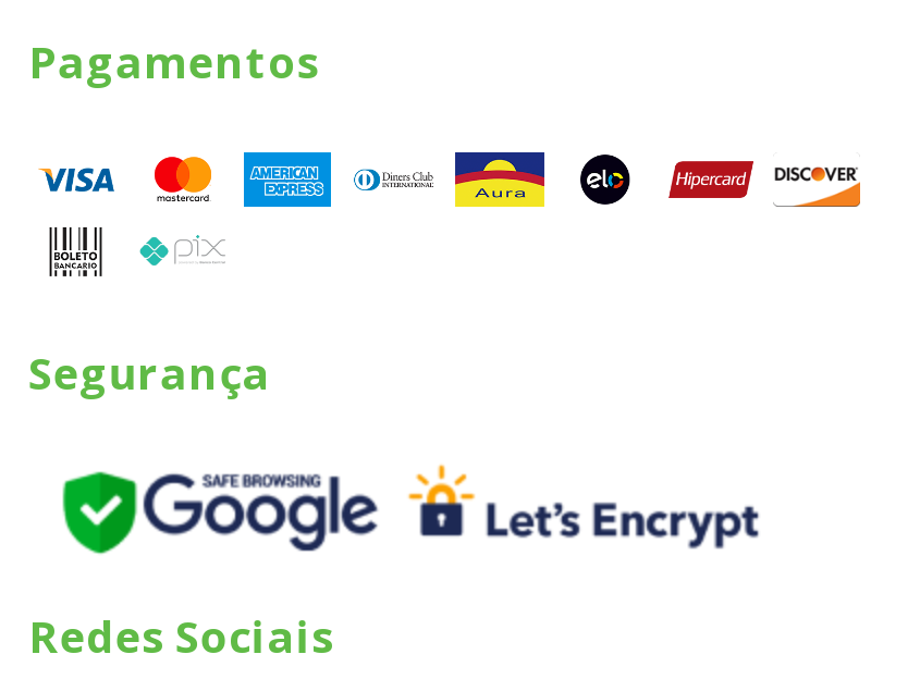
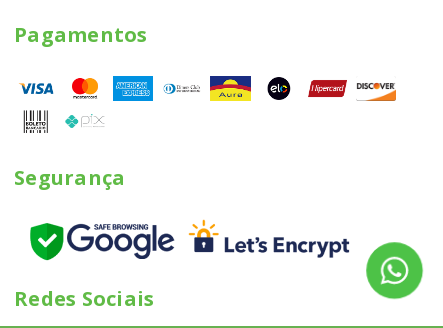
+ [image]
